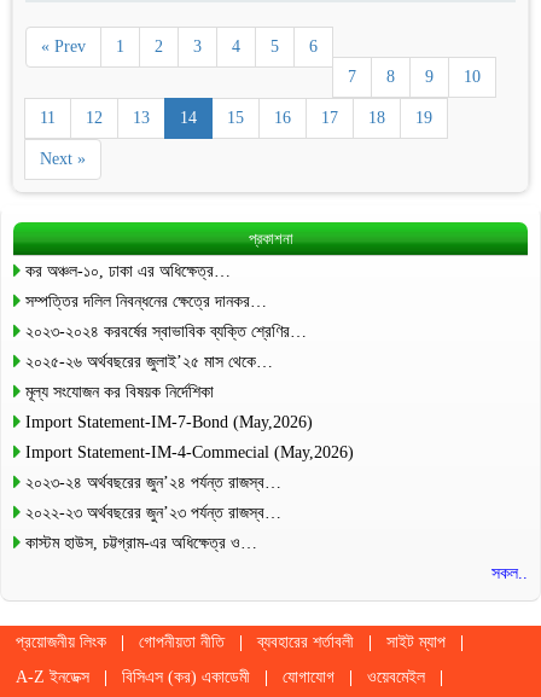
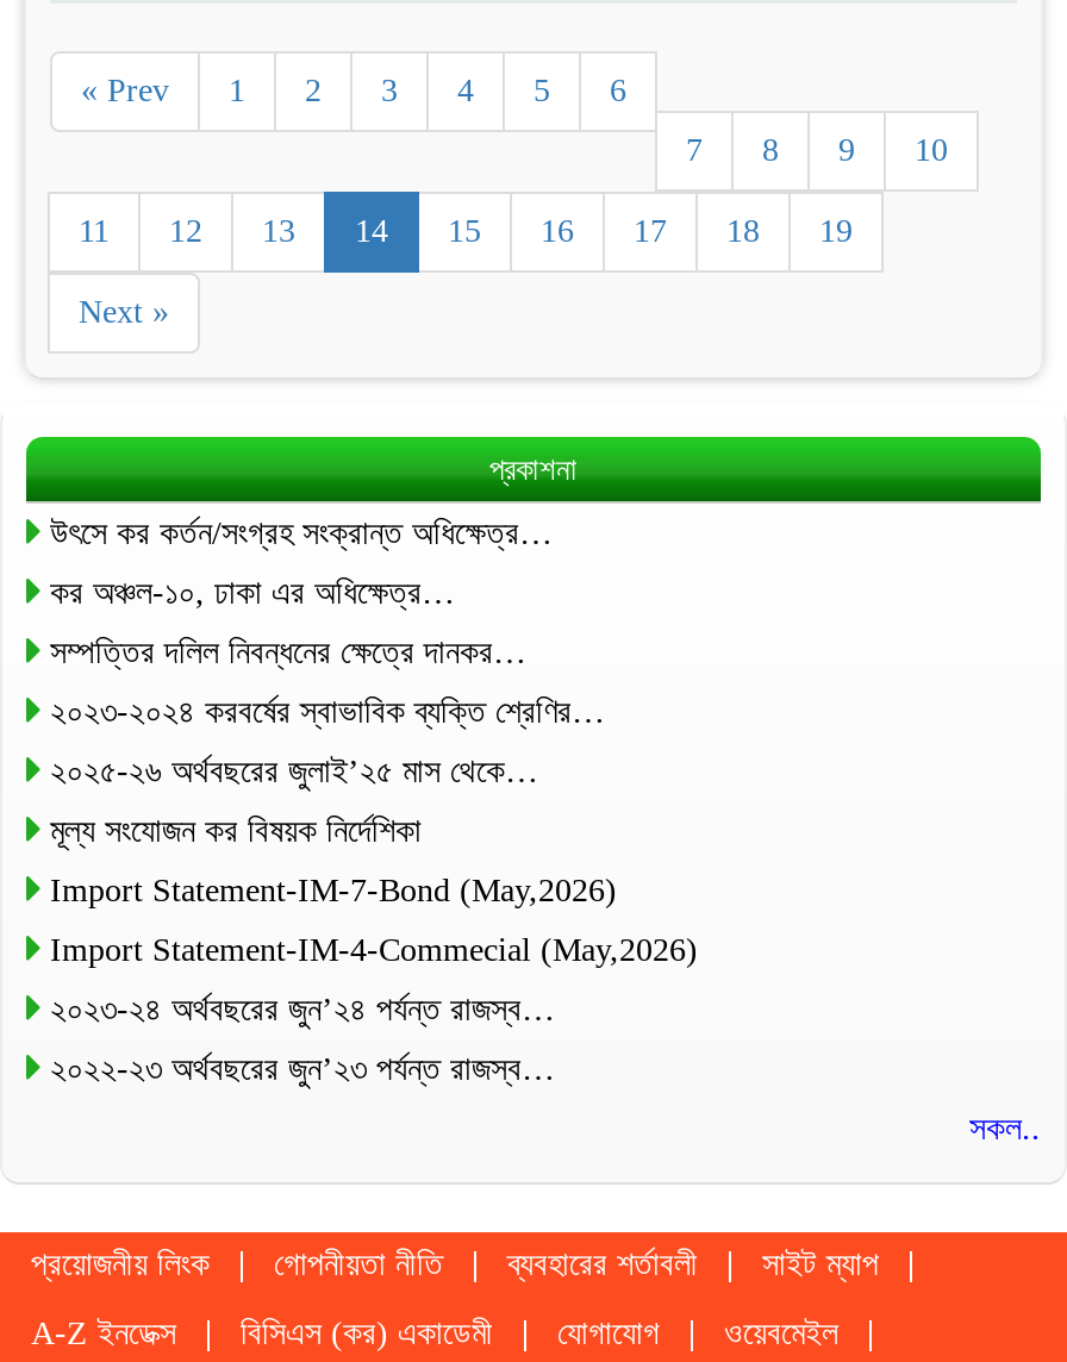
+ উৎসে কর কর্তন/সংগ্রহ সংক্রান্ত অধিক্ষেত্র…

moved down: কর অঞ্চল-১০, ঢাকা এর অধিক্ষেত্র… | সম্পত্তির দলিল নিবন্ধনের ক্ষেত্রে দানকর… | ২০২৩-২০২৪ করবর্ষের স্বাভাবিক ব্যক্তি শ্রেণির… | ... | ২০২৩-২৪ অর্থবছরের জুন’২৪ পর্যন্ত রাজস্ব… | ২০২২-২৩ অর্থবছরের জুন’২৩ পর্যন্ত রাজস্ব…

- কাস্টম হাউস, চট্টগ্রাম-এর অধিক্ষেত্র ও…
